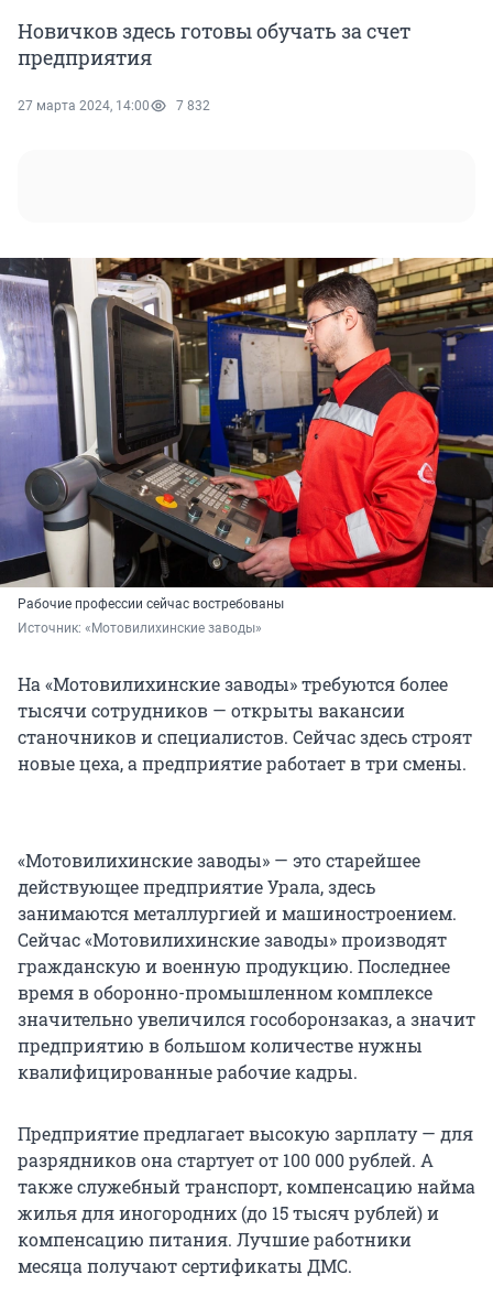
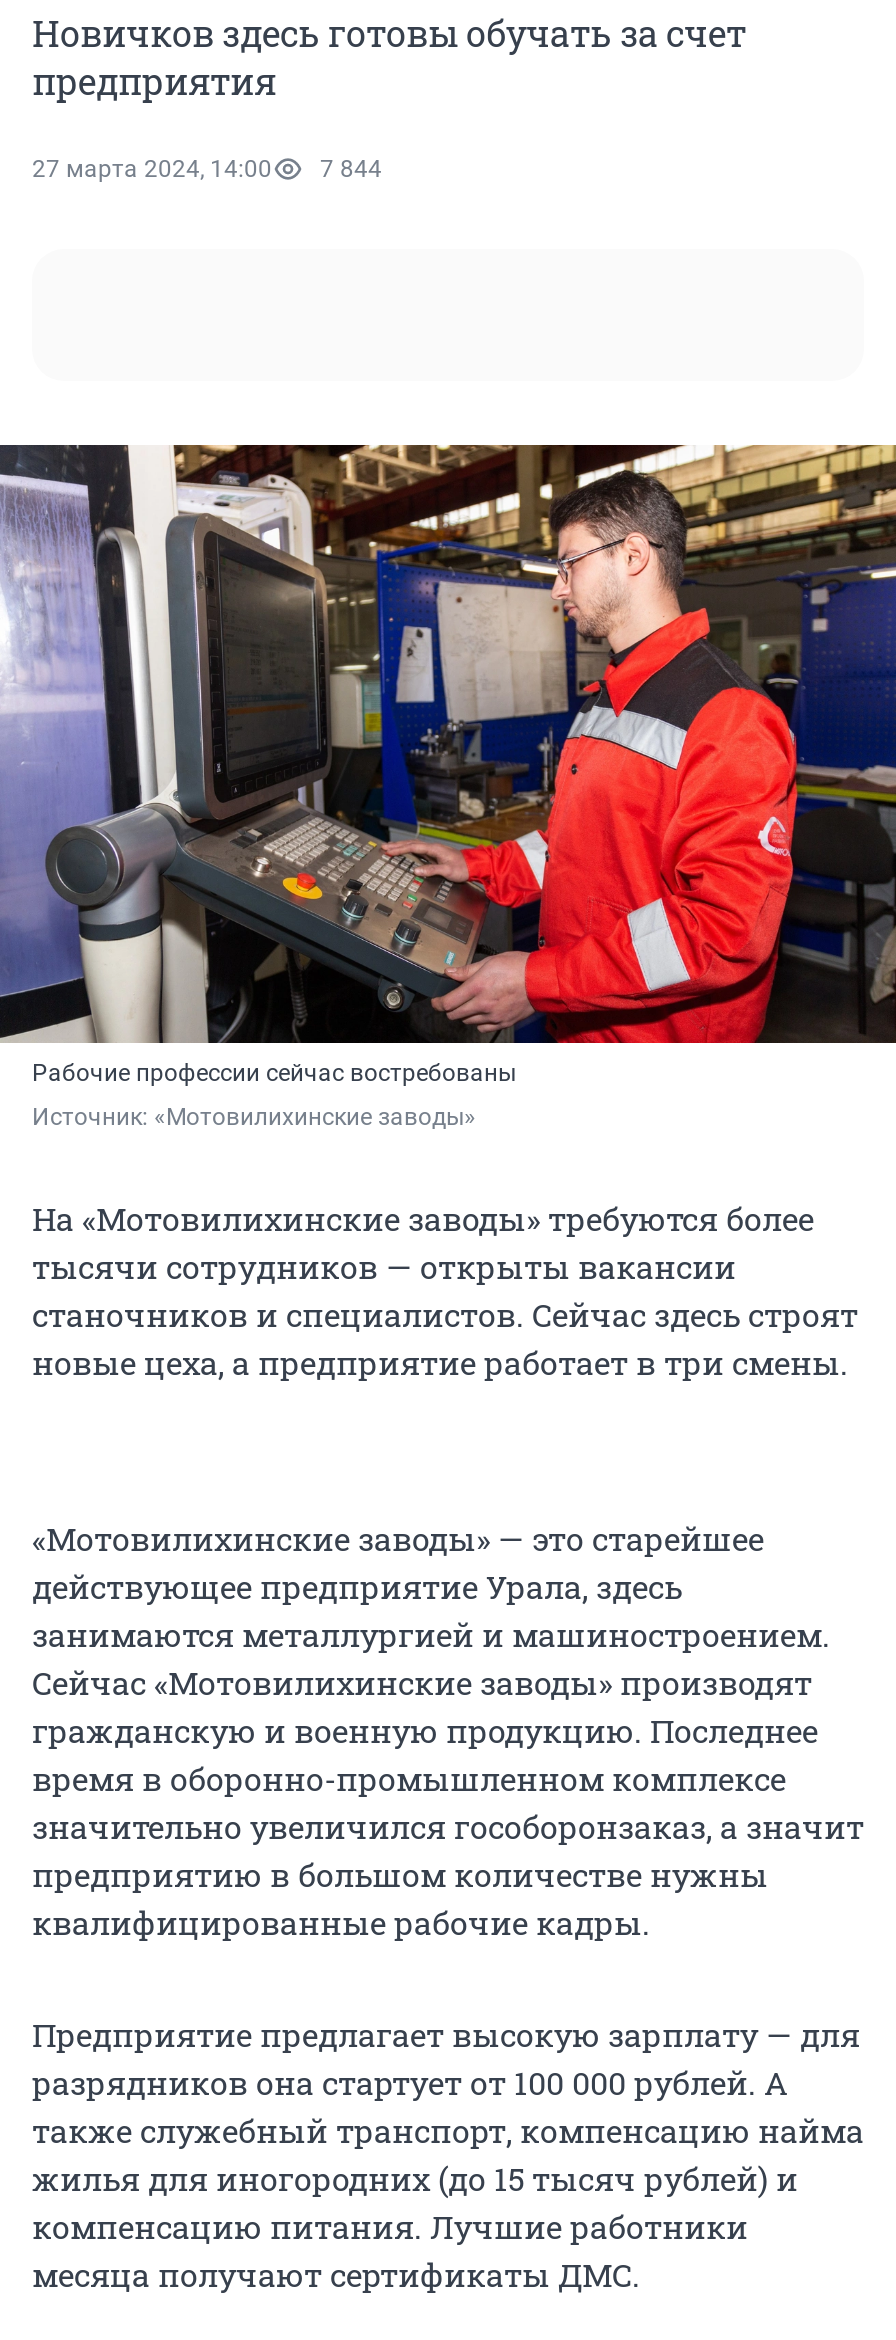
- 27 марта 2024, 14:00 7 832
+ 27 марта 2024, 14:00 7 844
